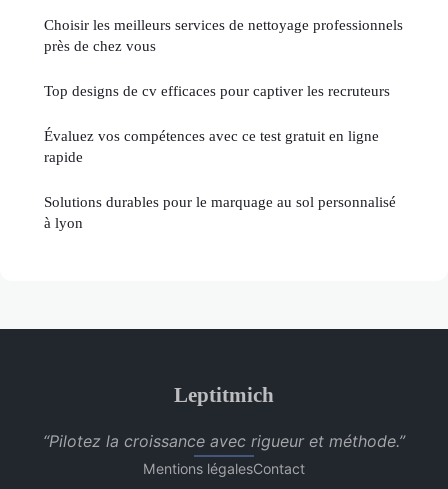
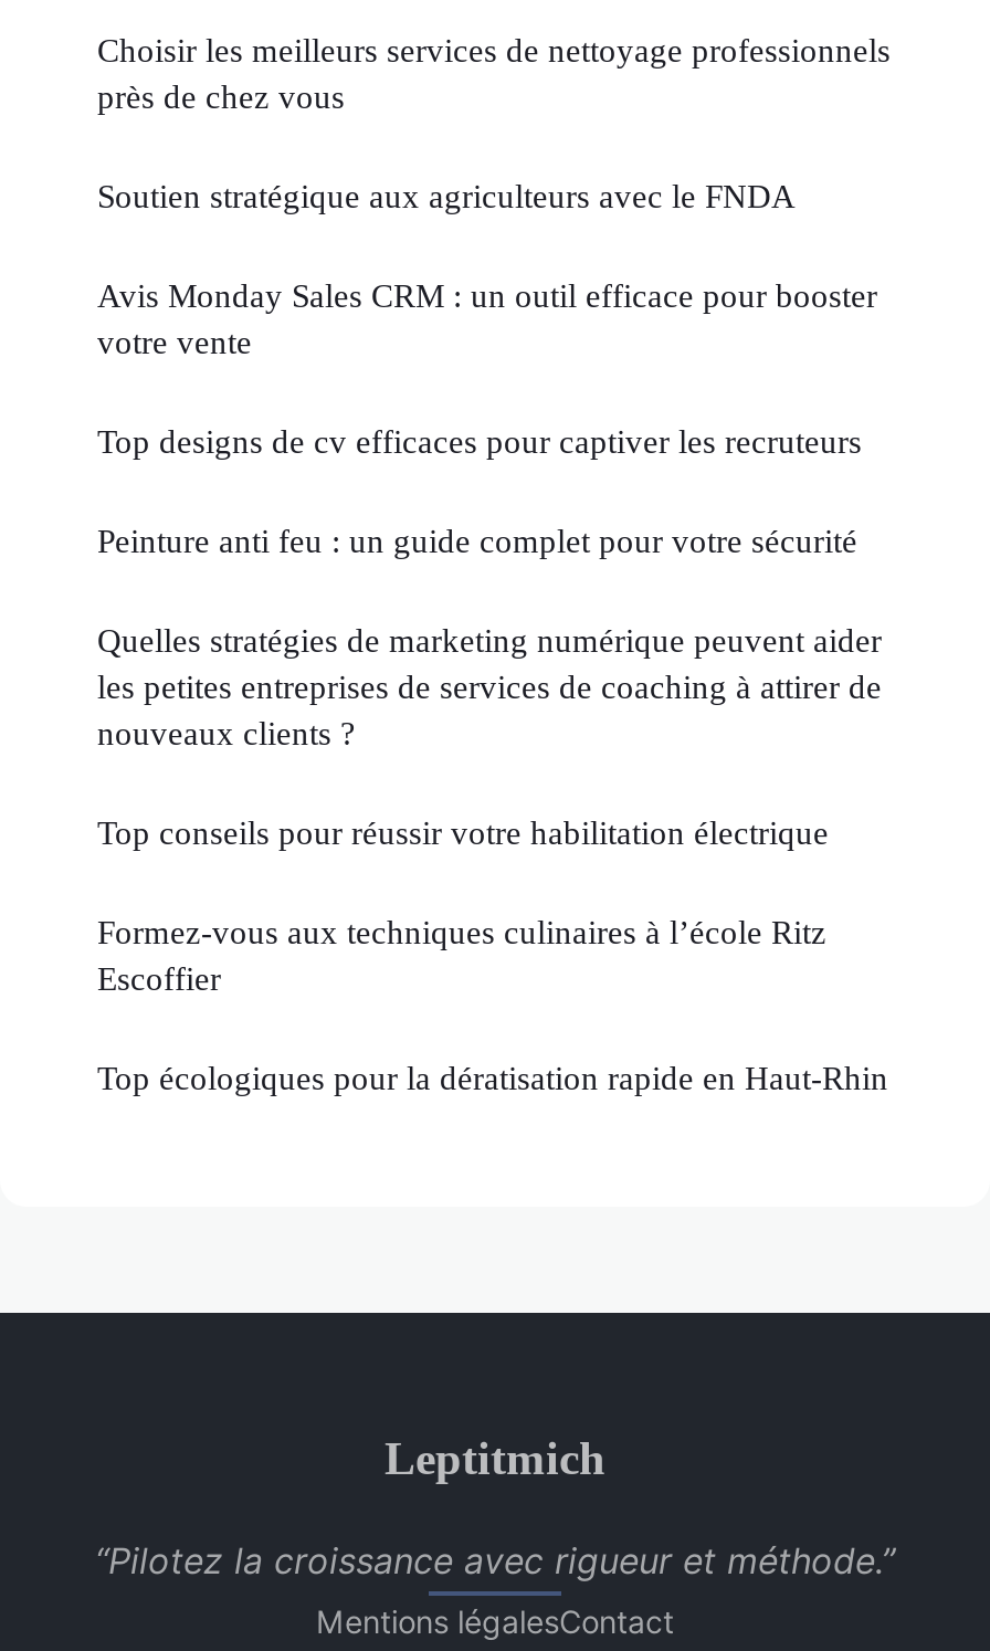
+ Soutien stratégique aux agriculteurs avec le FNDA
+ Avis Monday Sales CRM : un outil efficace pour booster
+ votre vente

- Évaluez vos compétences avec ce test gratuit en ligne
- rapide
- Solutions durables pour le marquage au sol personnalisé
- à lyon
+ Peinture anti feu : un guide complet pour votre sécurité
+ Quelles stratégies de marketing numérique peuvent aider
+ les petites entreprises de services de coaching à attirer de
+ nouveaux clients ?
+ Top conseils pour réussir votre habilitation électrique
+ Formez-vous aux techniques culinaires à l’école Ritz
+ Escoffier
+ Top écologiques pour la dératisation rapide en Haut-Rhin
